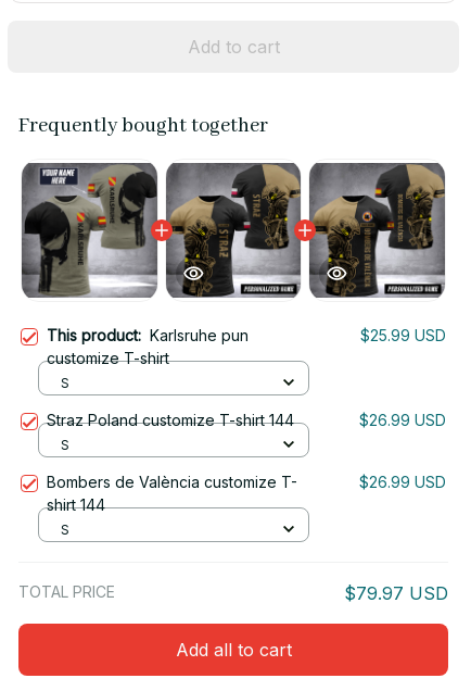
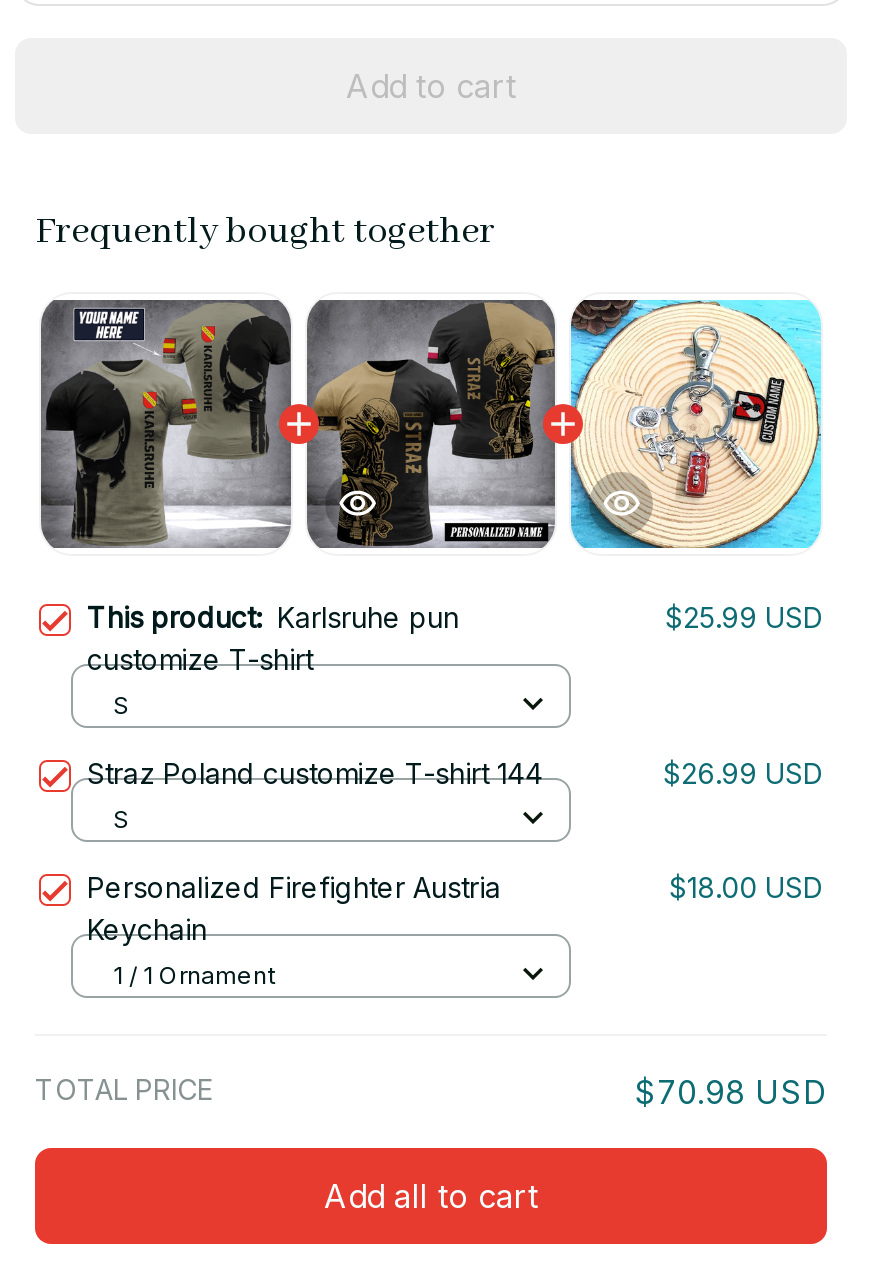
- [image]
+ [image]

- Bombers de València customize T-
- shirt 144
+ Personalized Firefighter Austria
+ Keychain

- $26.99 USD
+ $18.00 USD

- S
+ 1 / 1 Ornament

- $79.97 USD
+ $70.98 USD
